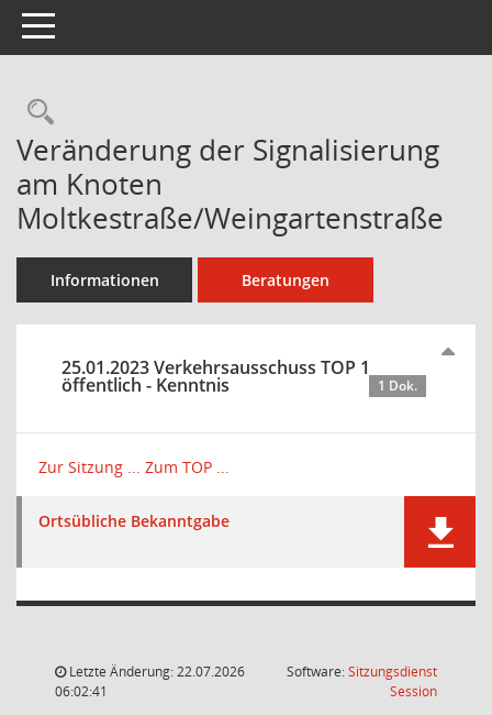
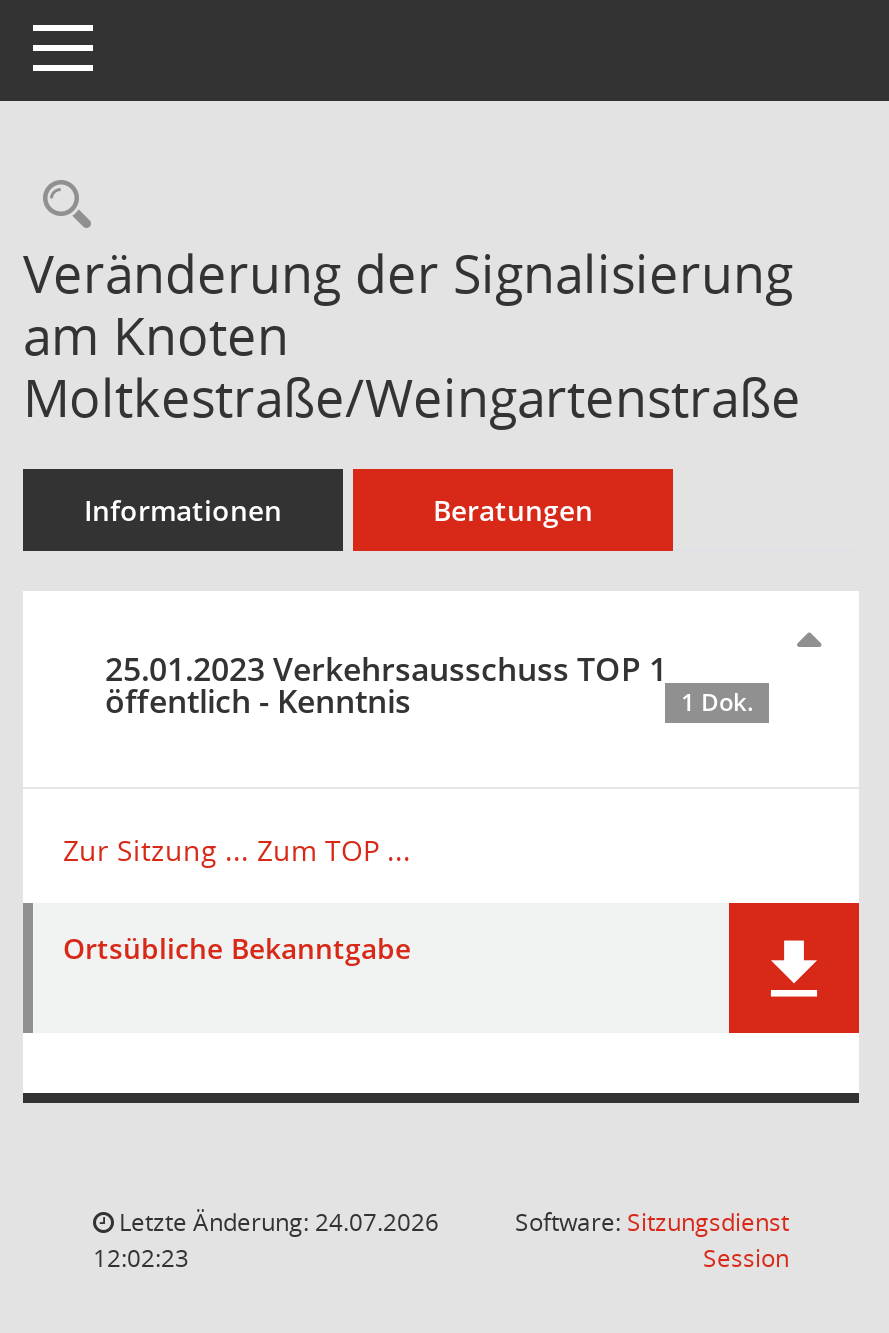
- Letzte Änderung: 22.07.2026
+ Letzte Änderung: 24.07.2026

- 06:02:41
+ 12:02:23
